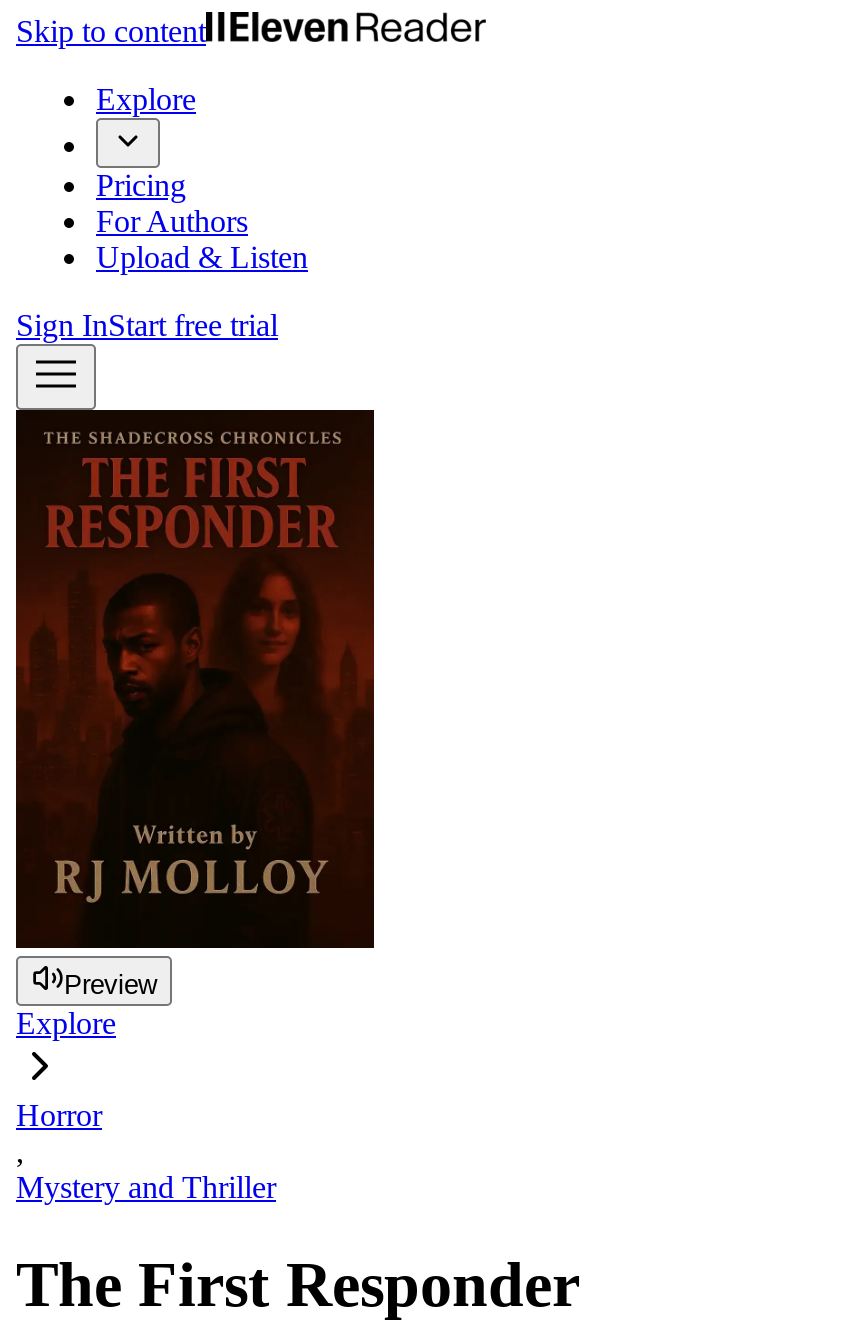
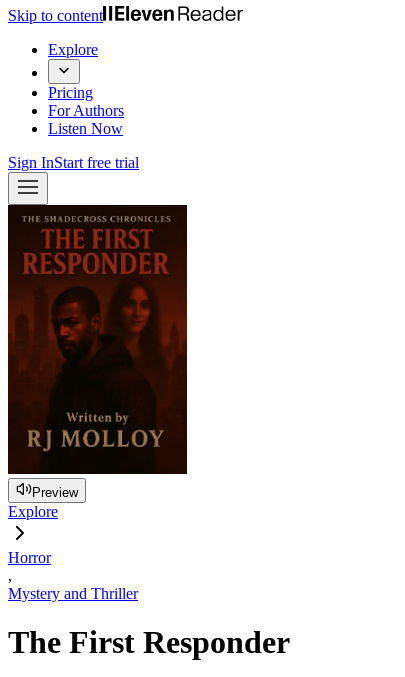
- Upload & Listen
+ Listen Now
